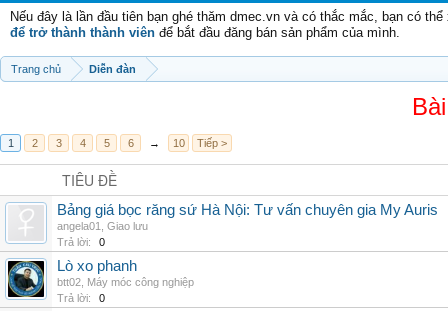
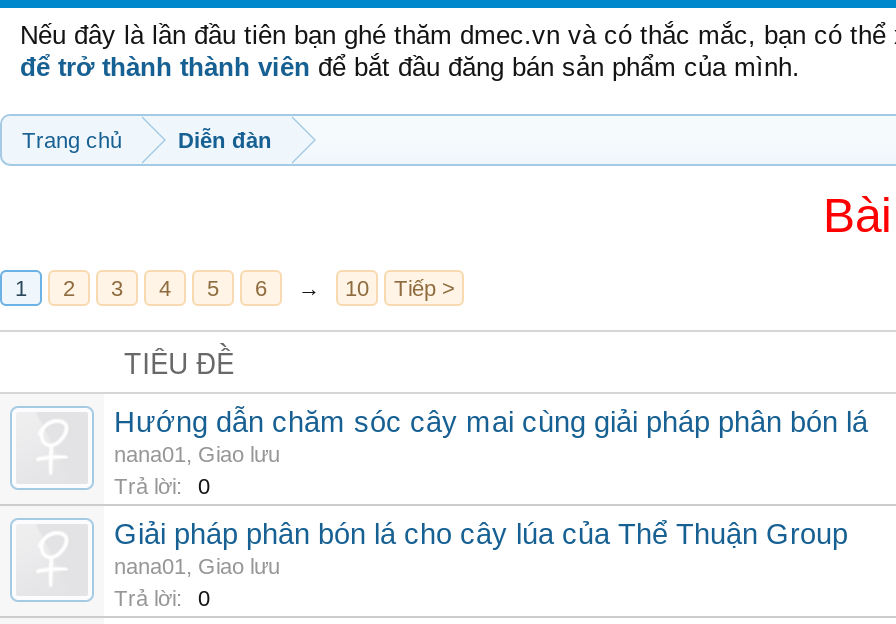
- Bảng giá bọc răng sứ Hà Nội: Tư vấn chuyên gia My Auris
- angela01, Giao lưu
+ Hướng dẫn chăm sóc cây mai cùng giải pháp phân bón lá
+ nana01, Giao lưu

- [image]

- Lò xo phanh
- btt02, Máy móc công nghiệp
+ Giải pháp phân bón lá cho cây lúa của Thể Thuận Group
+ nana01, Giao lưu
